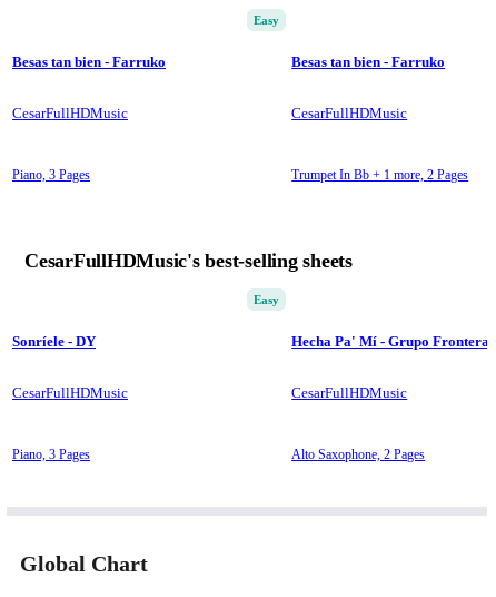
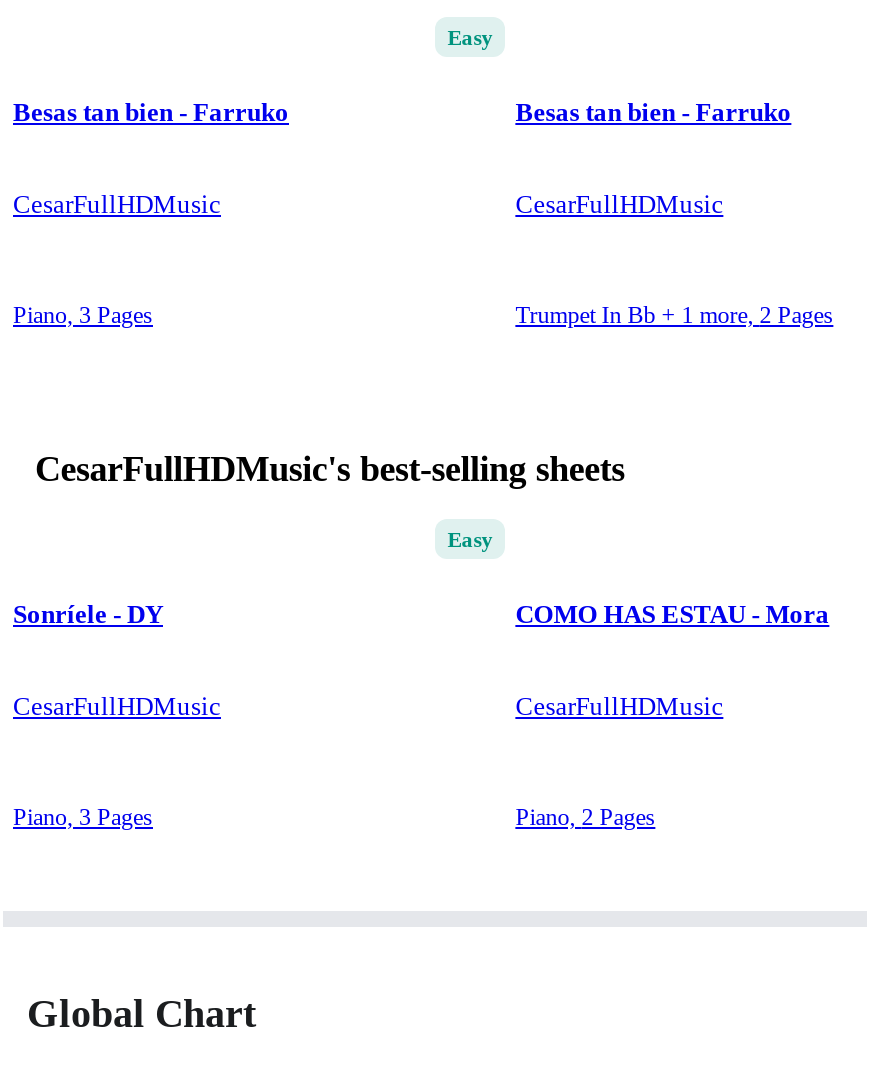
- Hecha Pa' Mí - Grupo Frontera
+ COMO HAS ESTAU - Mora

- Alto Saxophone, 2 Pages
+ Piano, 2 Pages
